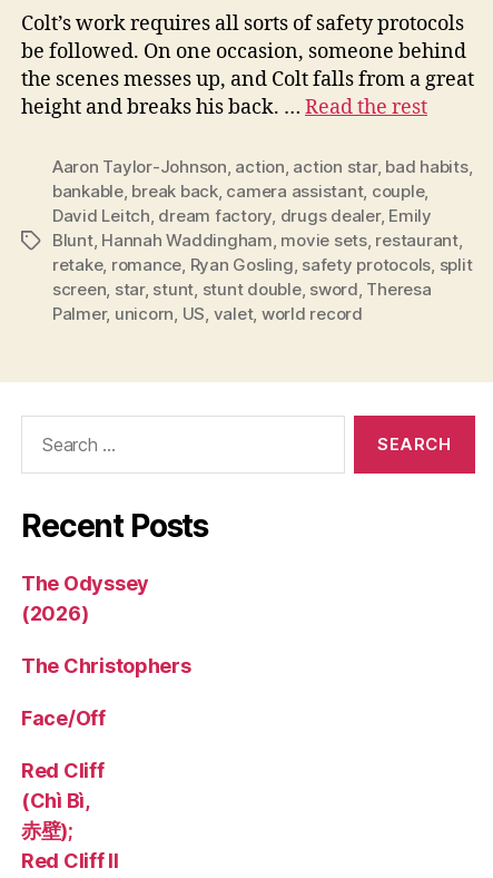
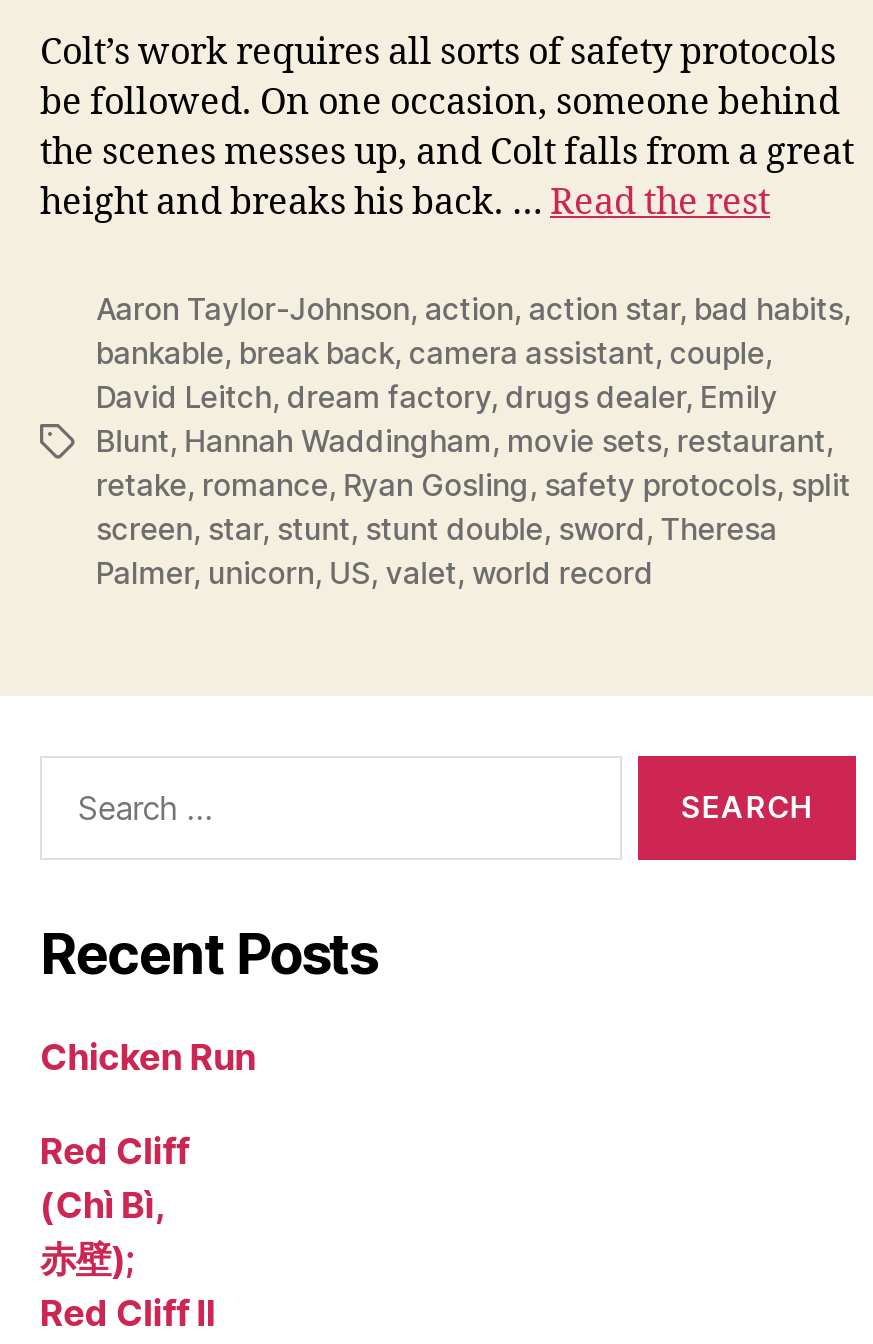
- The Odyssey
- (2026)
- The Christophers
- Face/Off
+ Chicken Run
